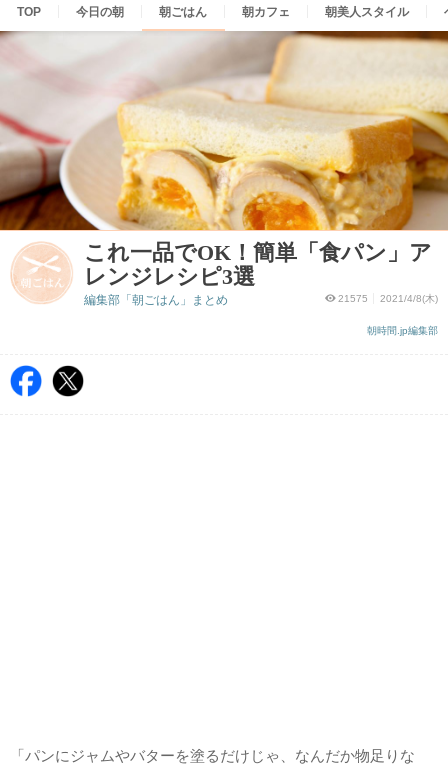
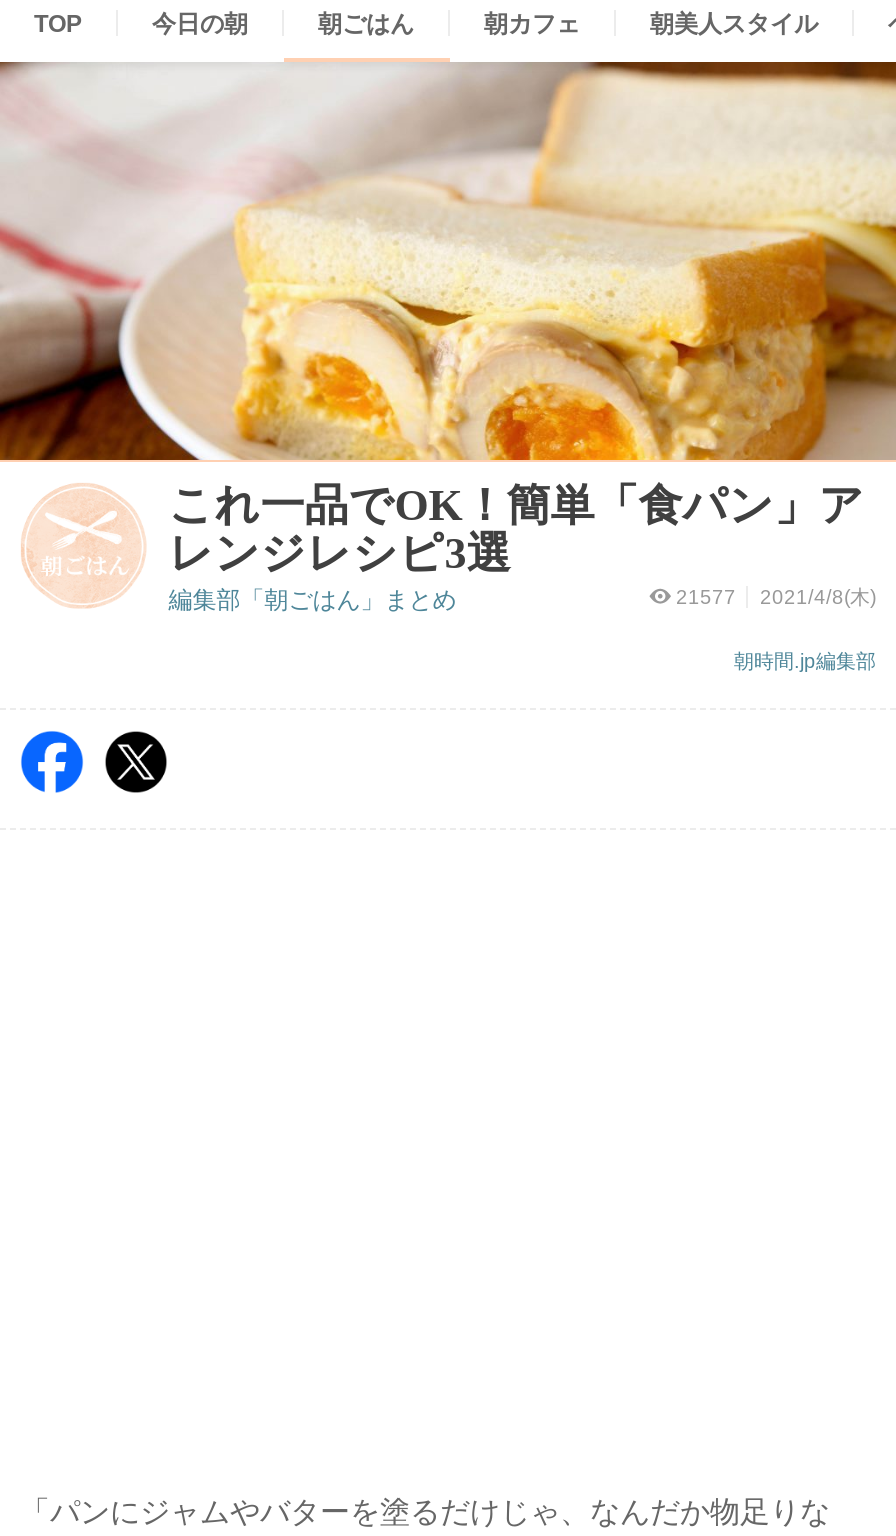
- 21575 2021/4/8(木)
+ 21577 2021/4/8(木)
